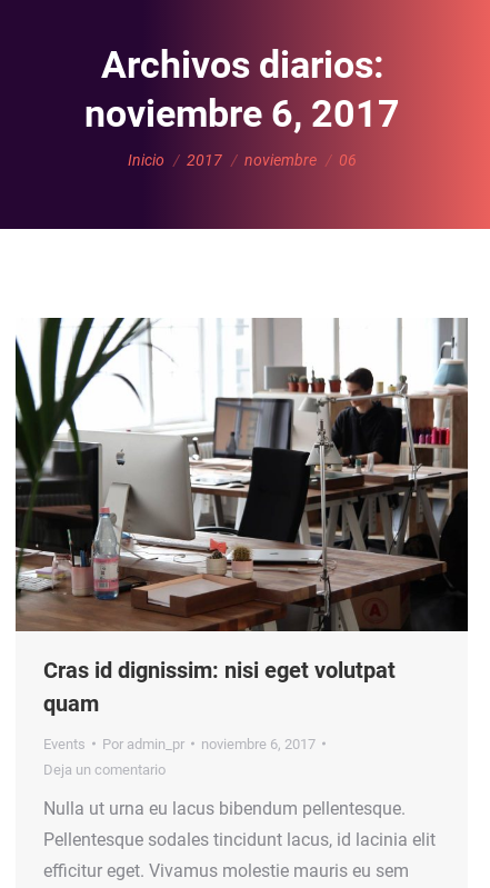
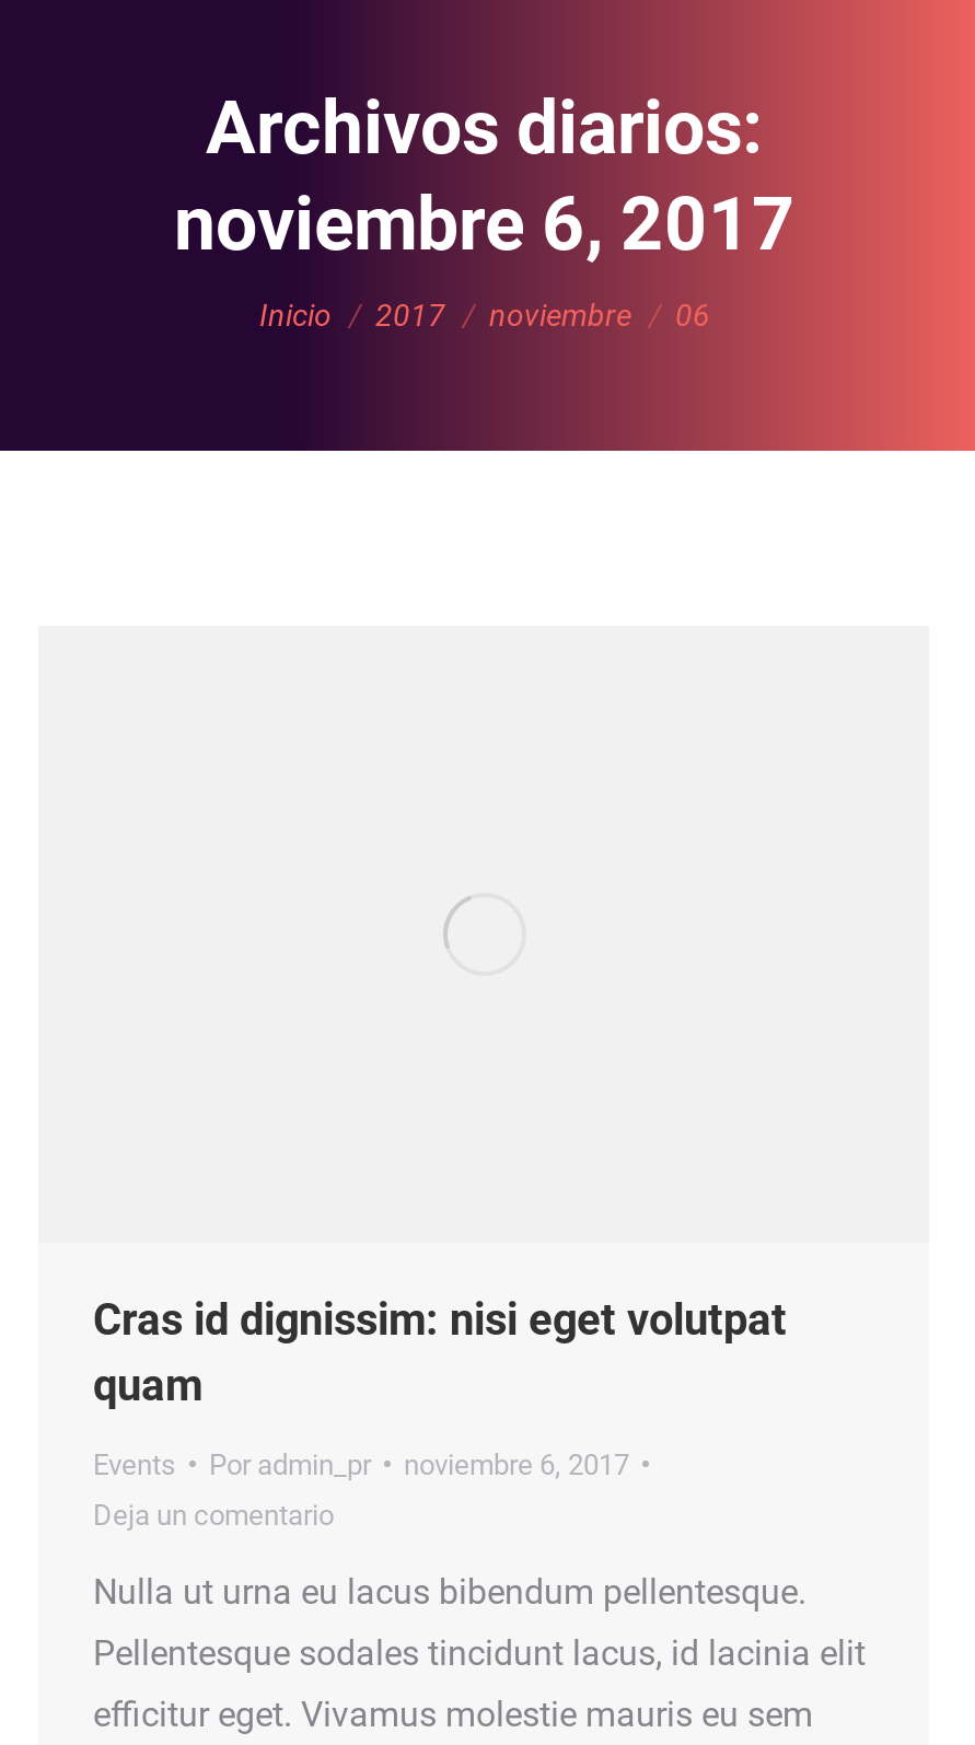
- [image]
